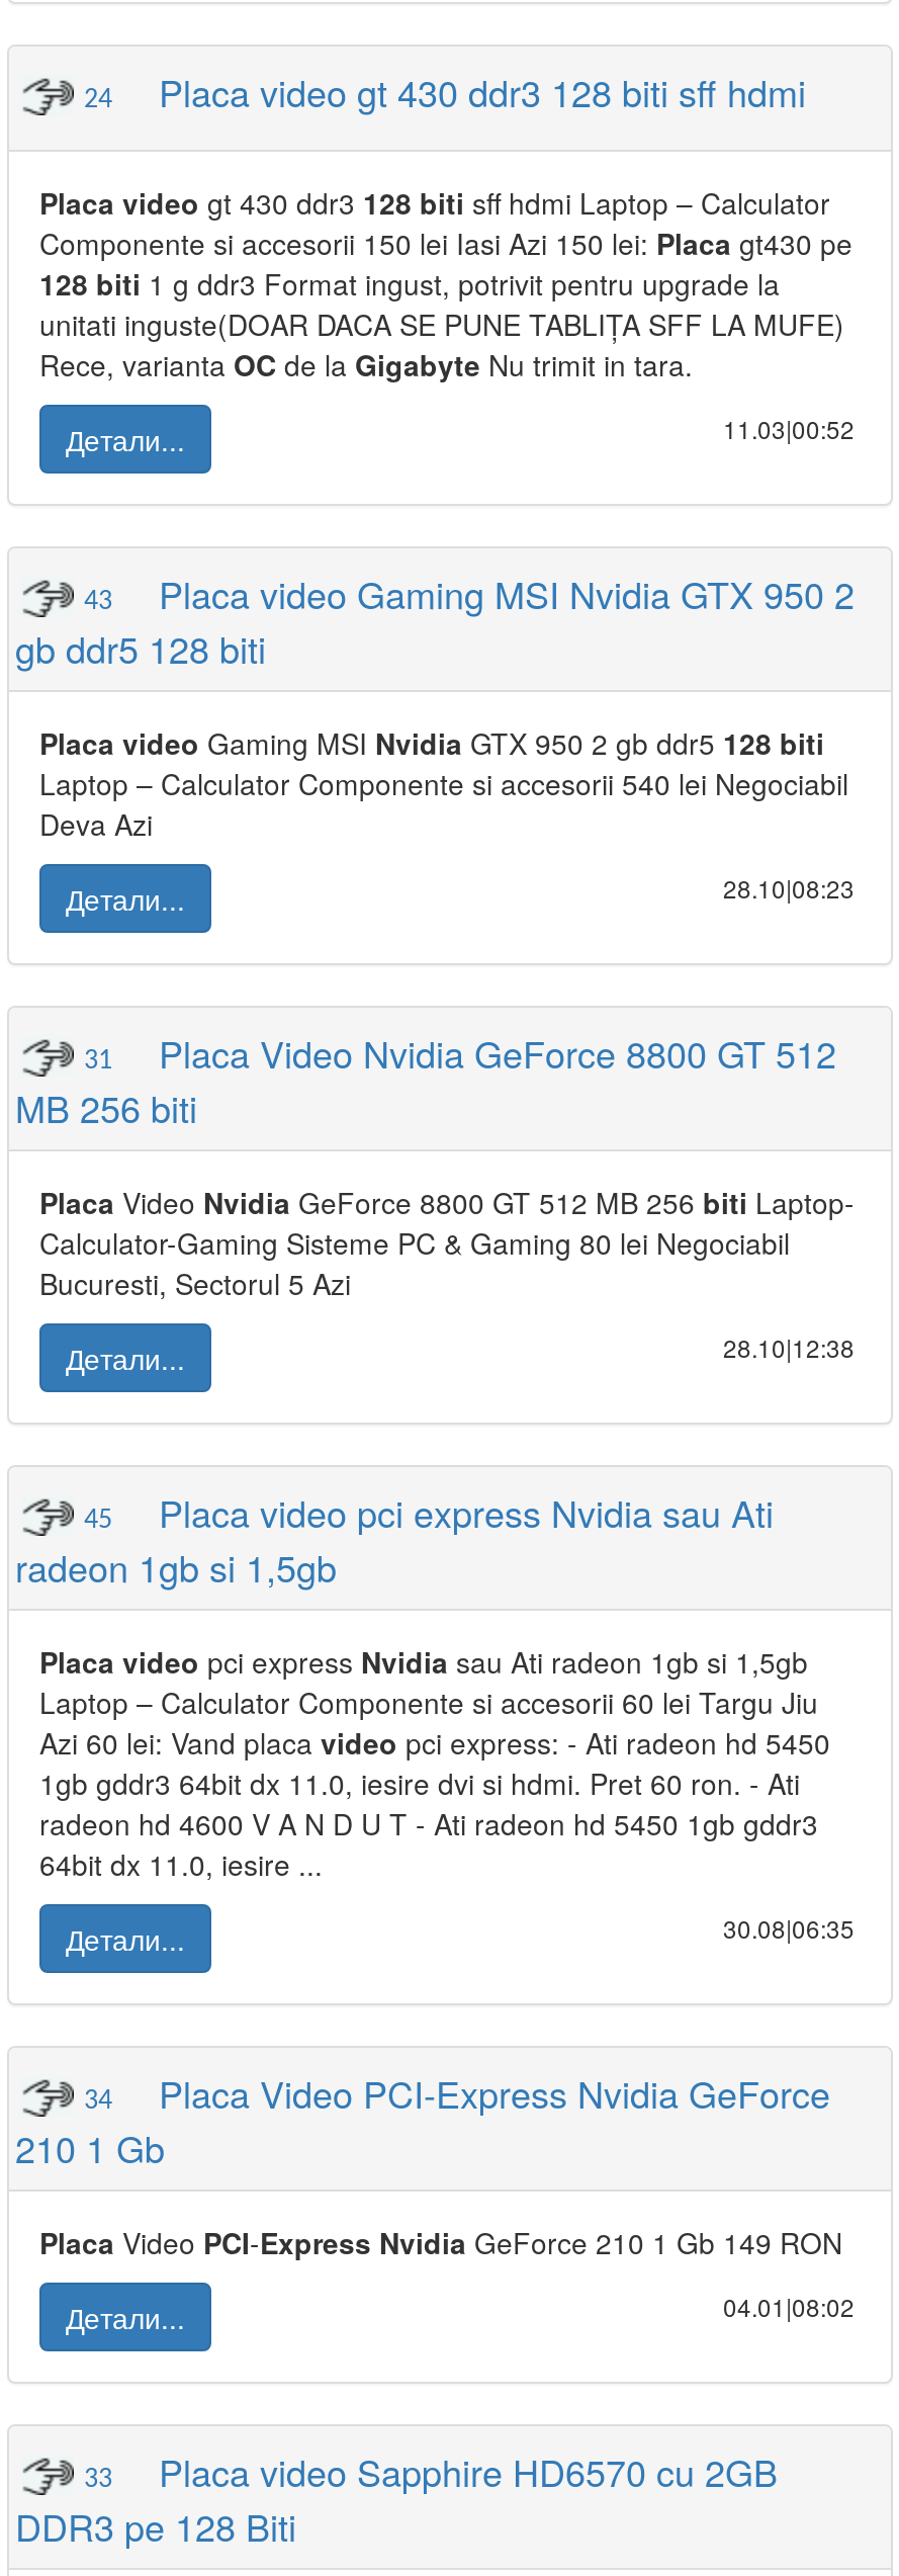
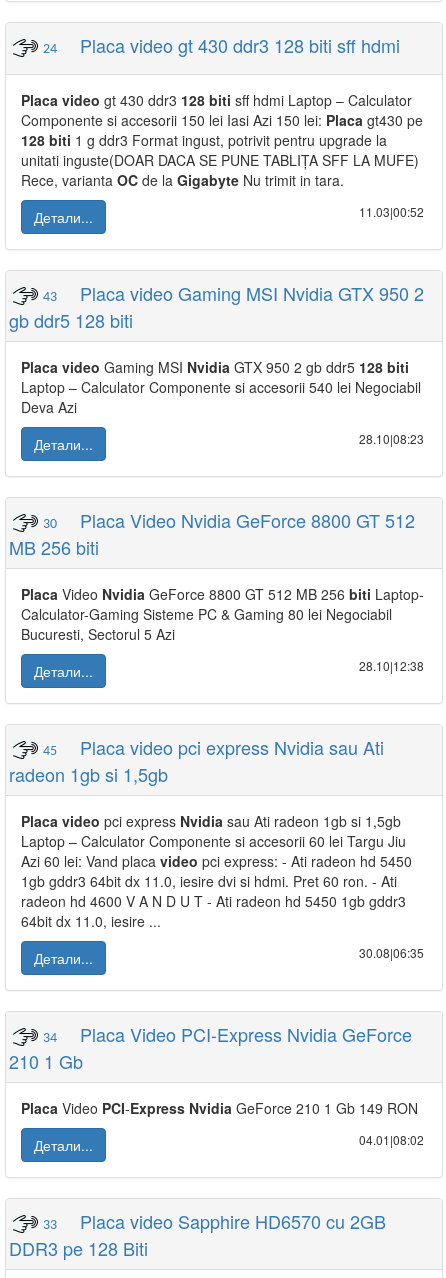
- 31 Placa Video Nvidia GeForce 8800 GT 512
+ 30 Placa Video Nvidia GeForce 8800 GT 512
